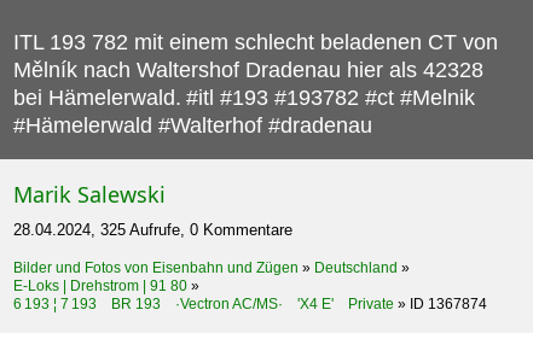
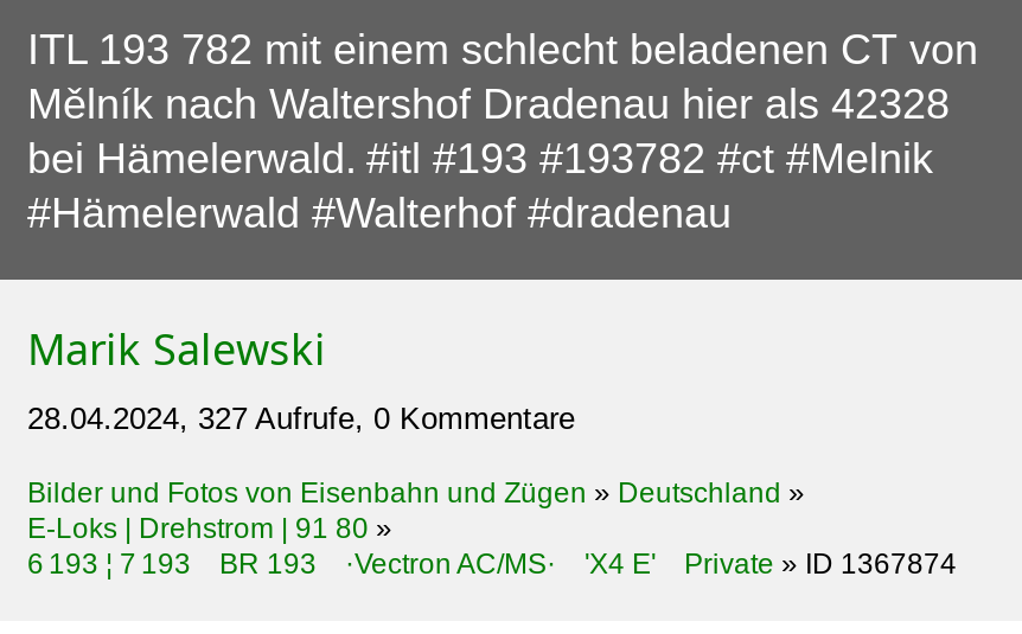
- 28.04.2024, 325 Aufrufe, 0 Kommentare
+ 28.04.2024, 327 Aufrufe, 0 Kommentare
